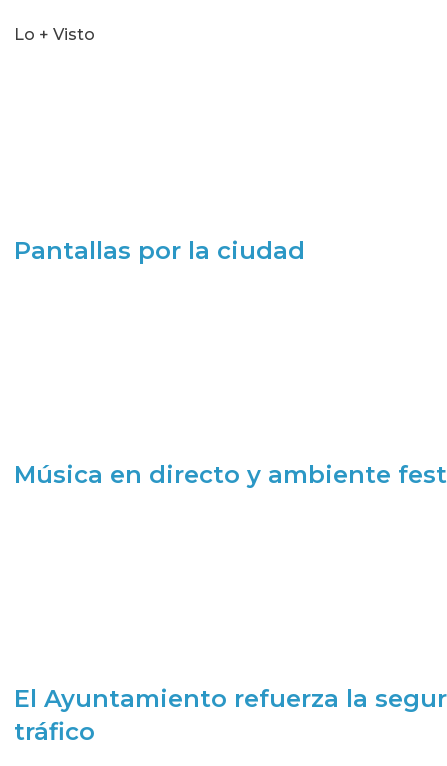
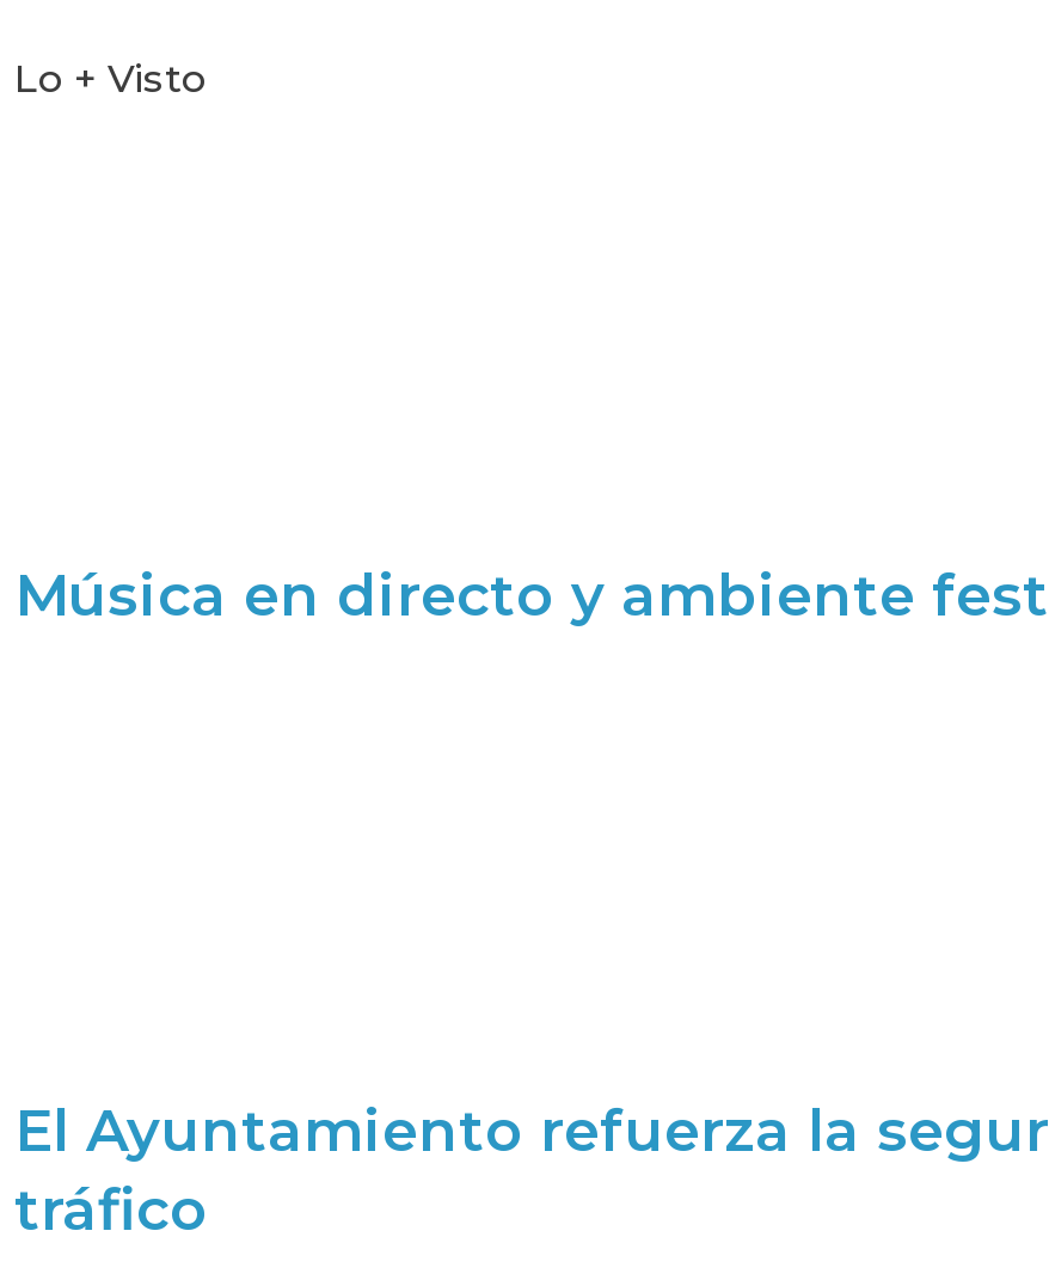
- Pantallas por la ciudad
